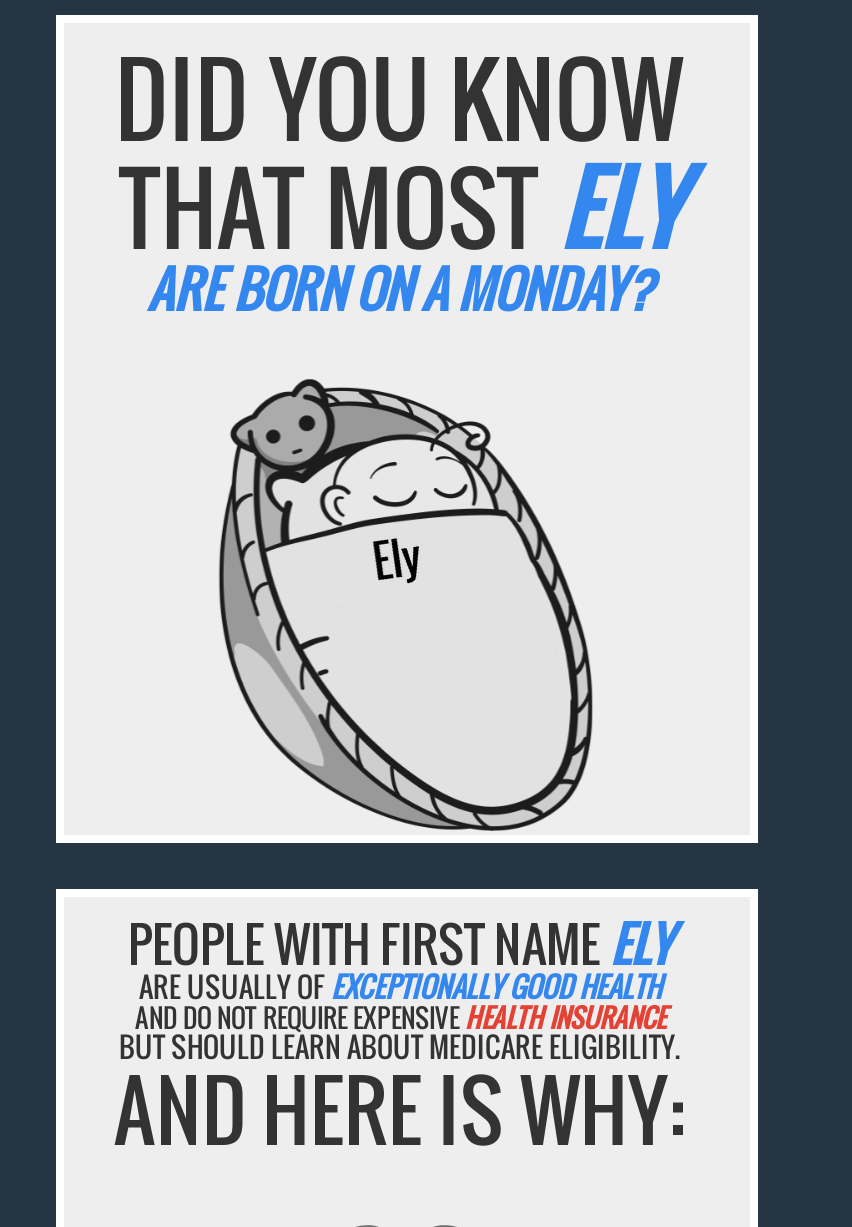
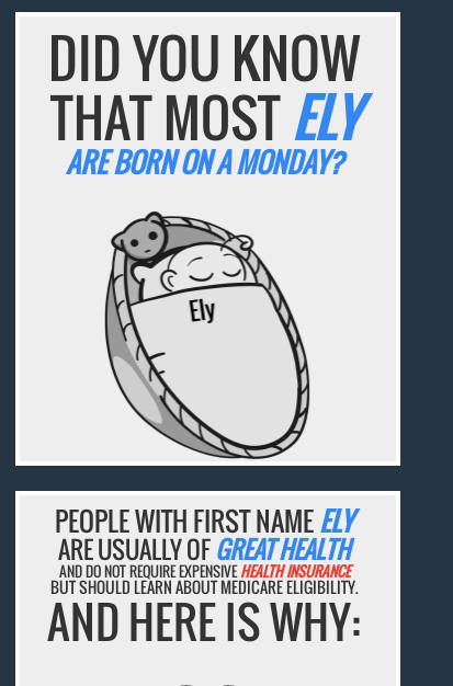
- ARE USUALLY OFEXCEPTIONALLY GOOD HEALTH
+ ARE USUALLY OFGREAT HEALTH
